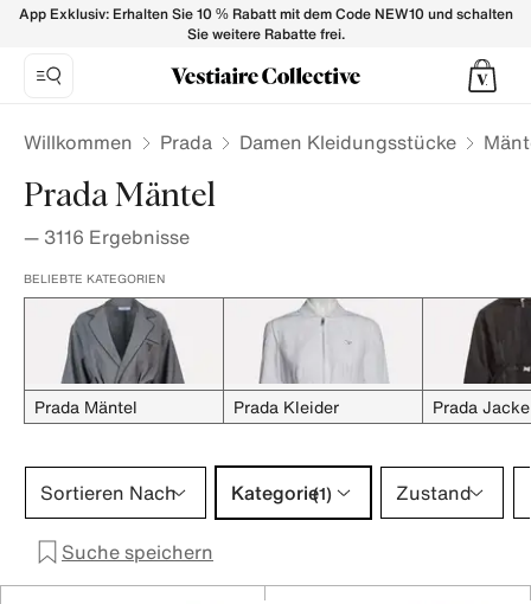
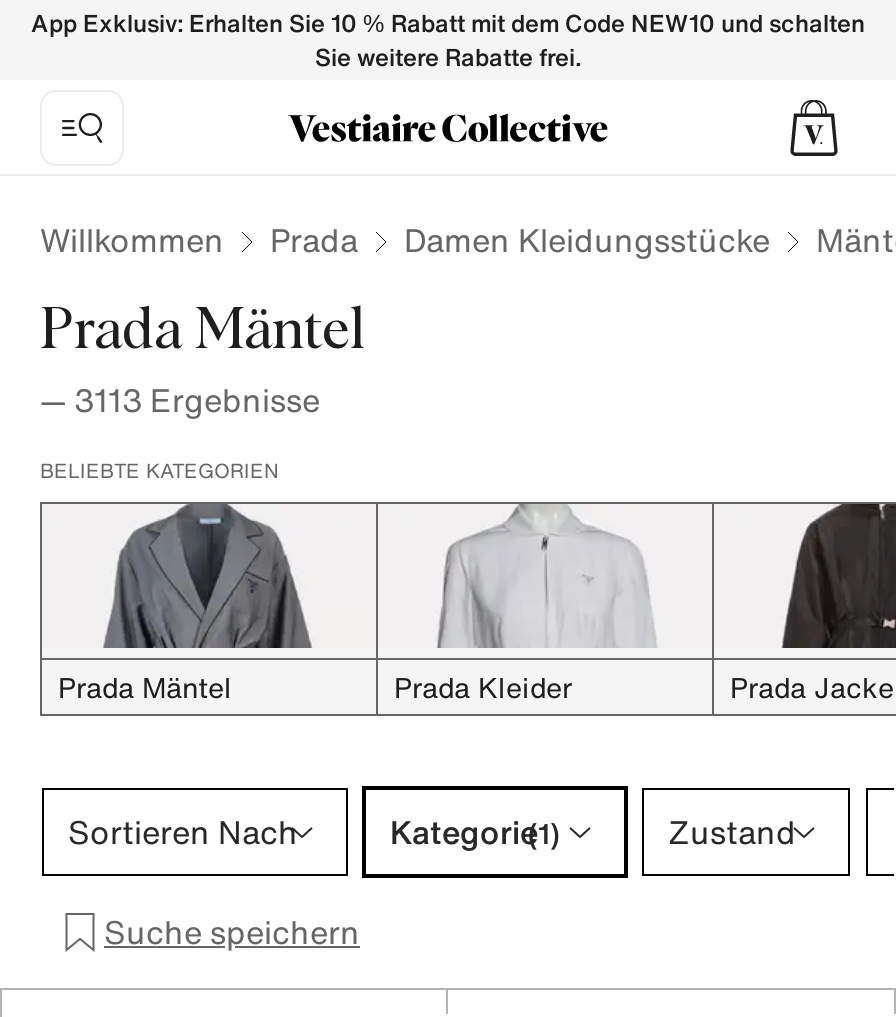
- — 3116 Ergebnisse
+ — 3113 Ergebnisse
